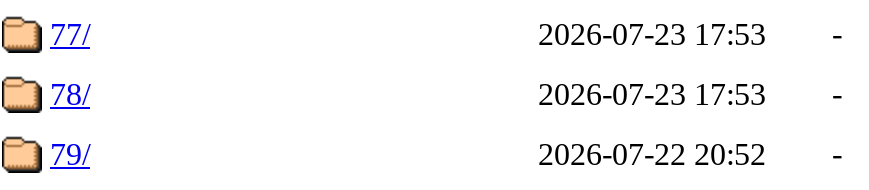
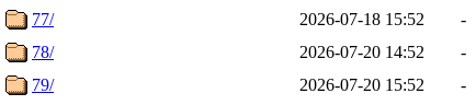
- 2026-07-23 17:53
+ 2026-07-18 15:52

- 2026-07-23 17:53
+ 2026-07-20 14:52

- 2026-07-22 20:52
+ 2026-07-20 15:52
